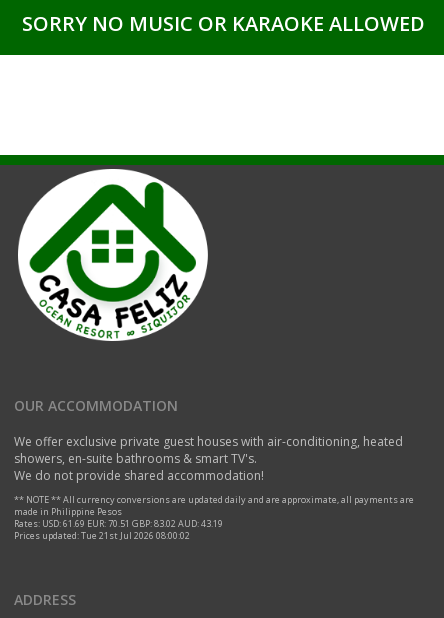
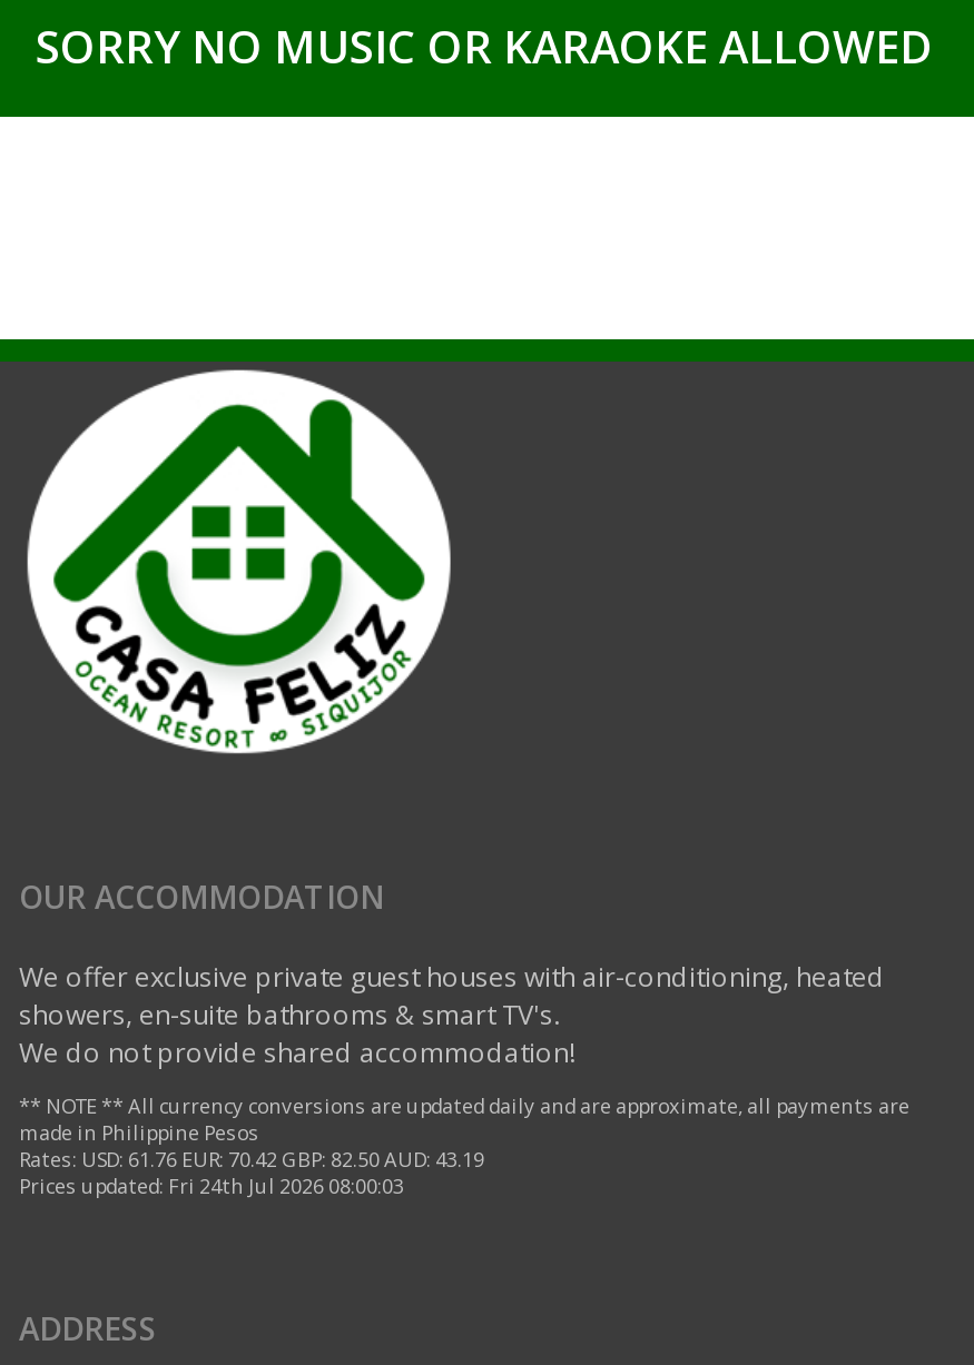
- Rates: USD: 61.69 EUR: 70.51 GBP: 83.02 AUD: 43.19
+ Rates: USD: 61.76 EUR: 70.42 GBP: 82.50 AUD: 43.19

- Prices updated: Tue 21st Jul 2026 08:00:02
+ Prices updated: Fri 24th Jul 2026 08:00:03
